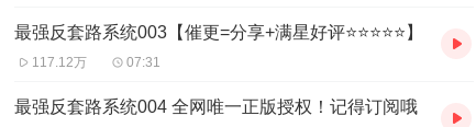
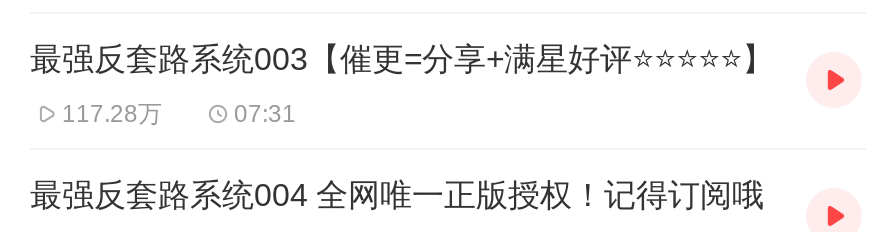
- 117.12万
+ 117.28万
